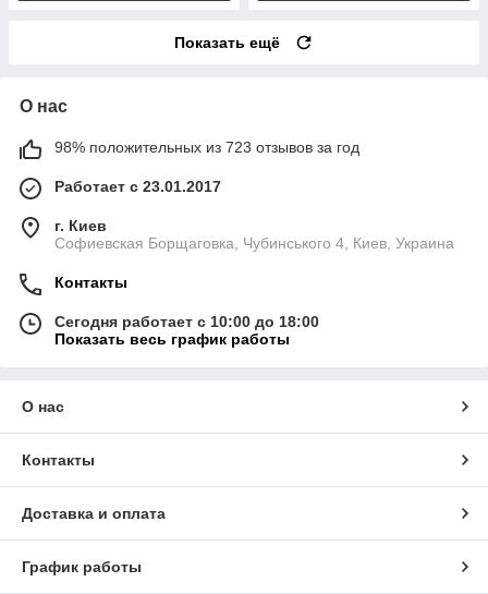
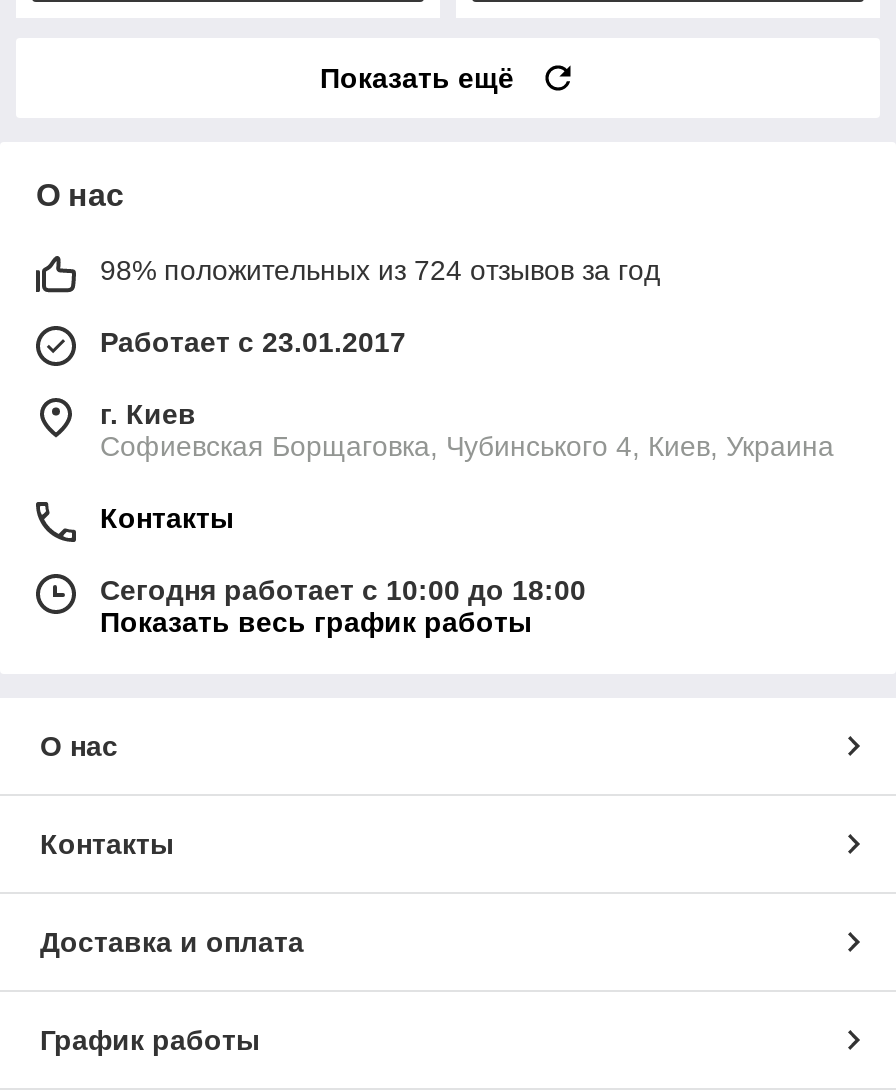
- 98% положительных из 723 отзывов за год
+ 98% положительных из 724 отзывов за год
